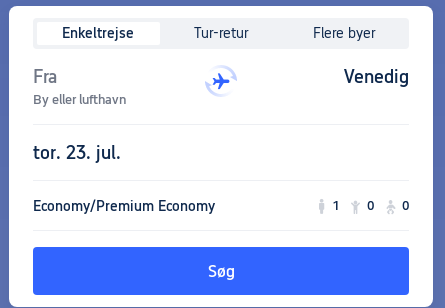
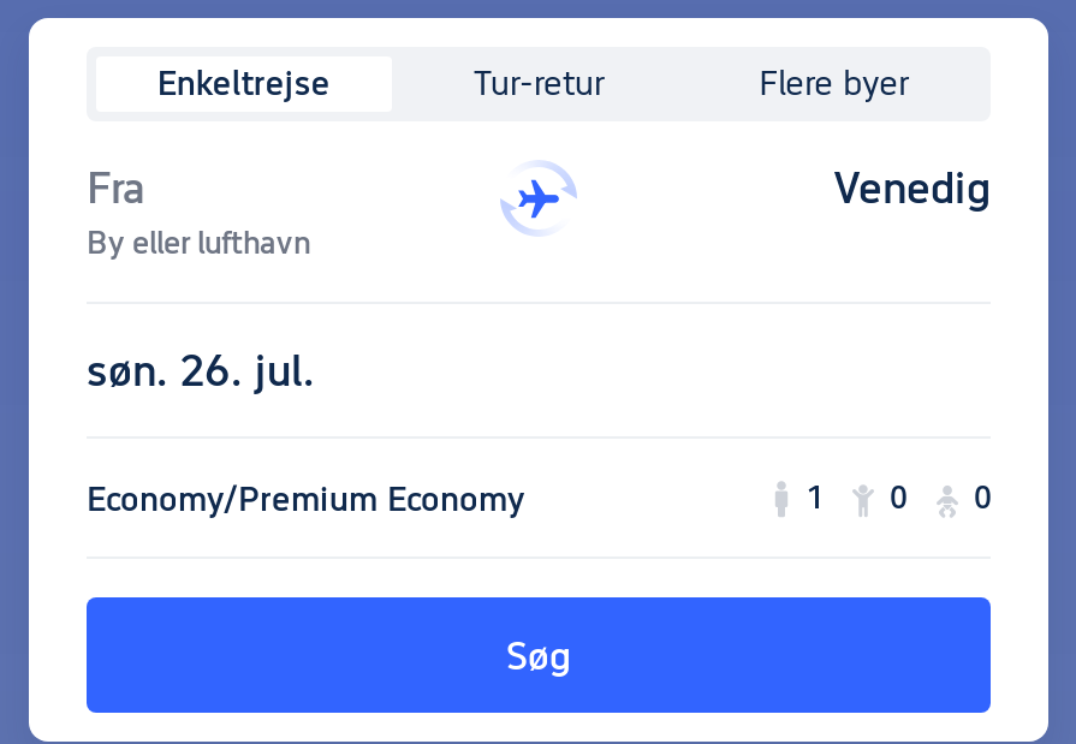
- tor. 23. jul.
+ søn. 26. jul.
